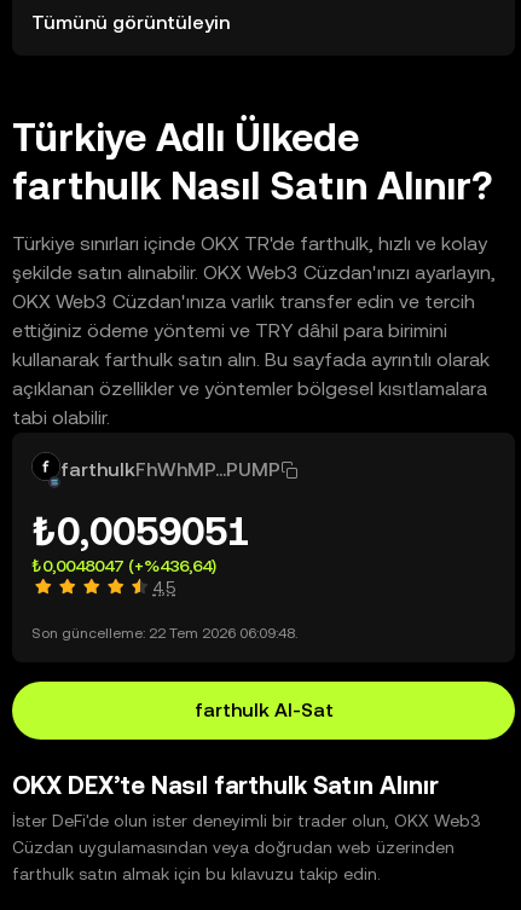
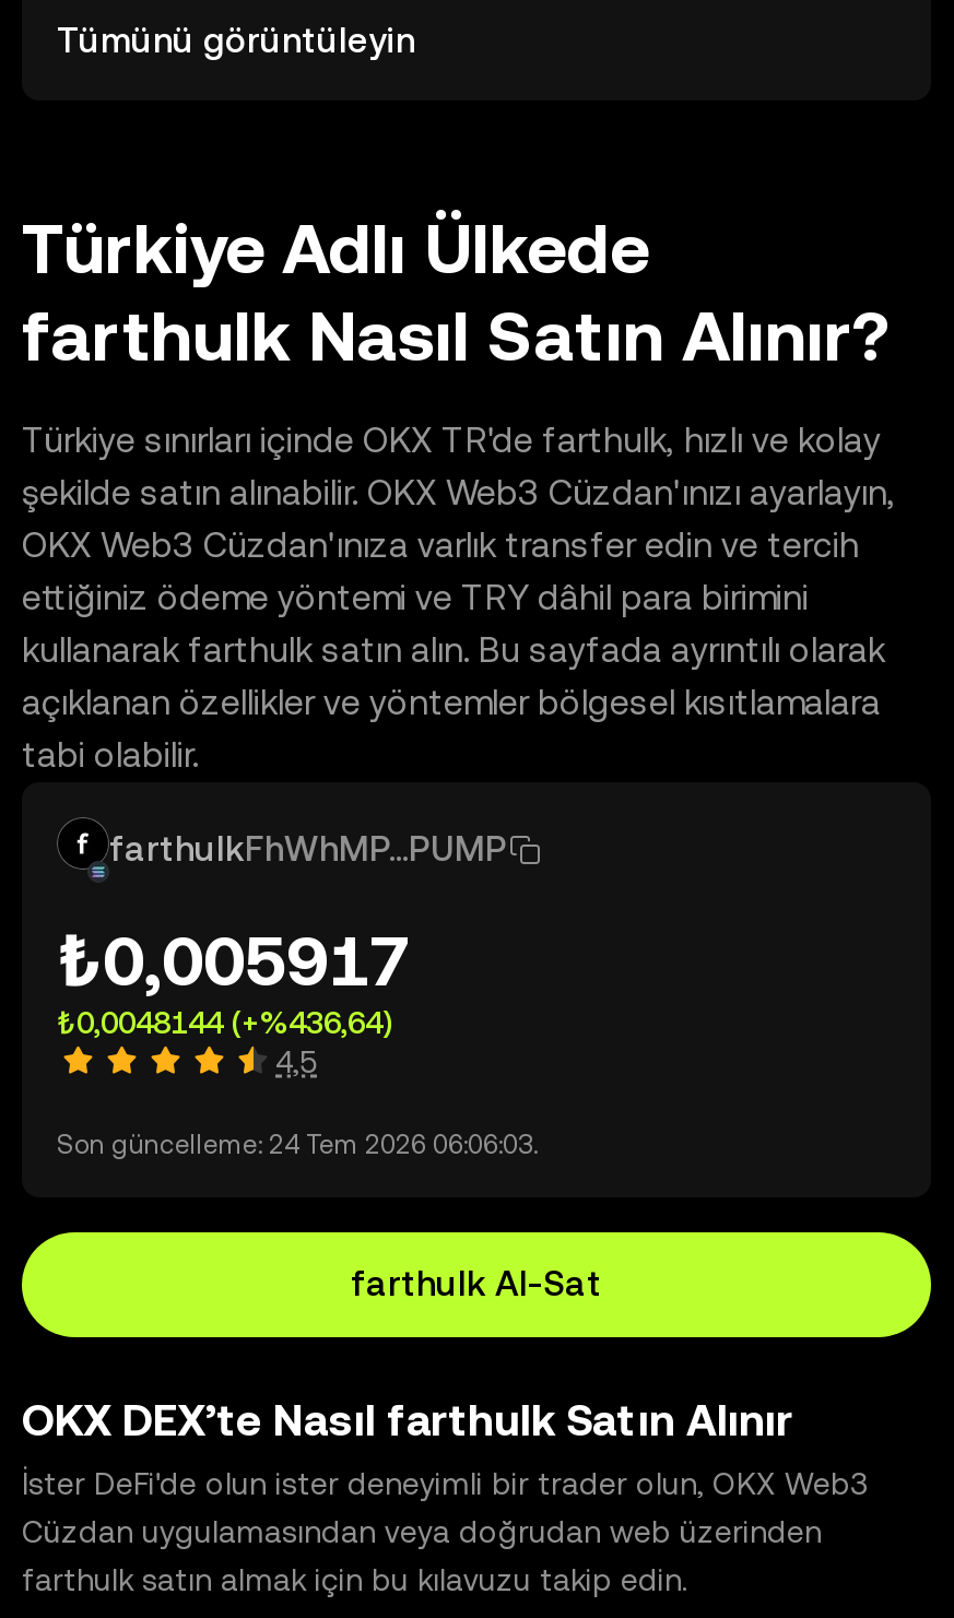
- ₺0,0059051
+ ₺0,005917

- ₺0,0048047 (+%436,64)
+ ₺0,0048144 (+%436,64)

- Son güncelleme: 22 Tem 2026 06:09:48.
+ Son güncelleme: 24 Tem 2026 06:06:03.
